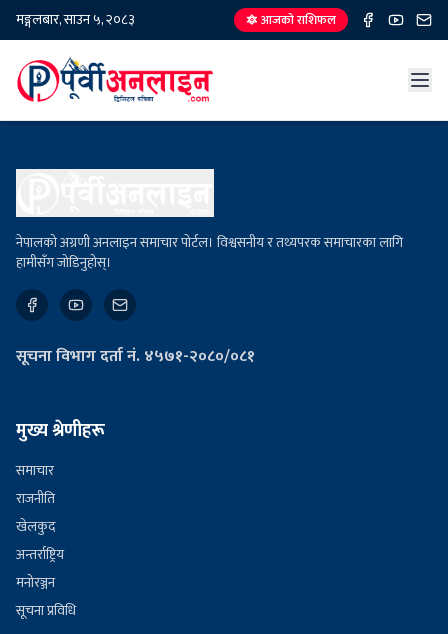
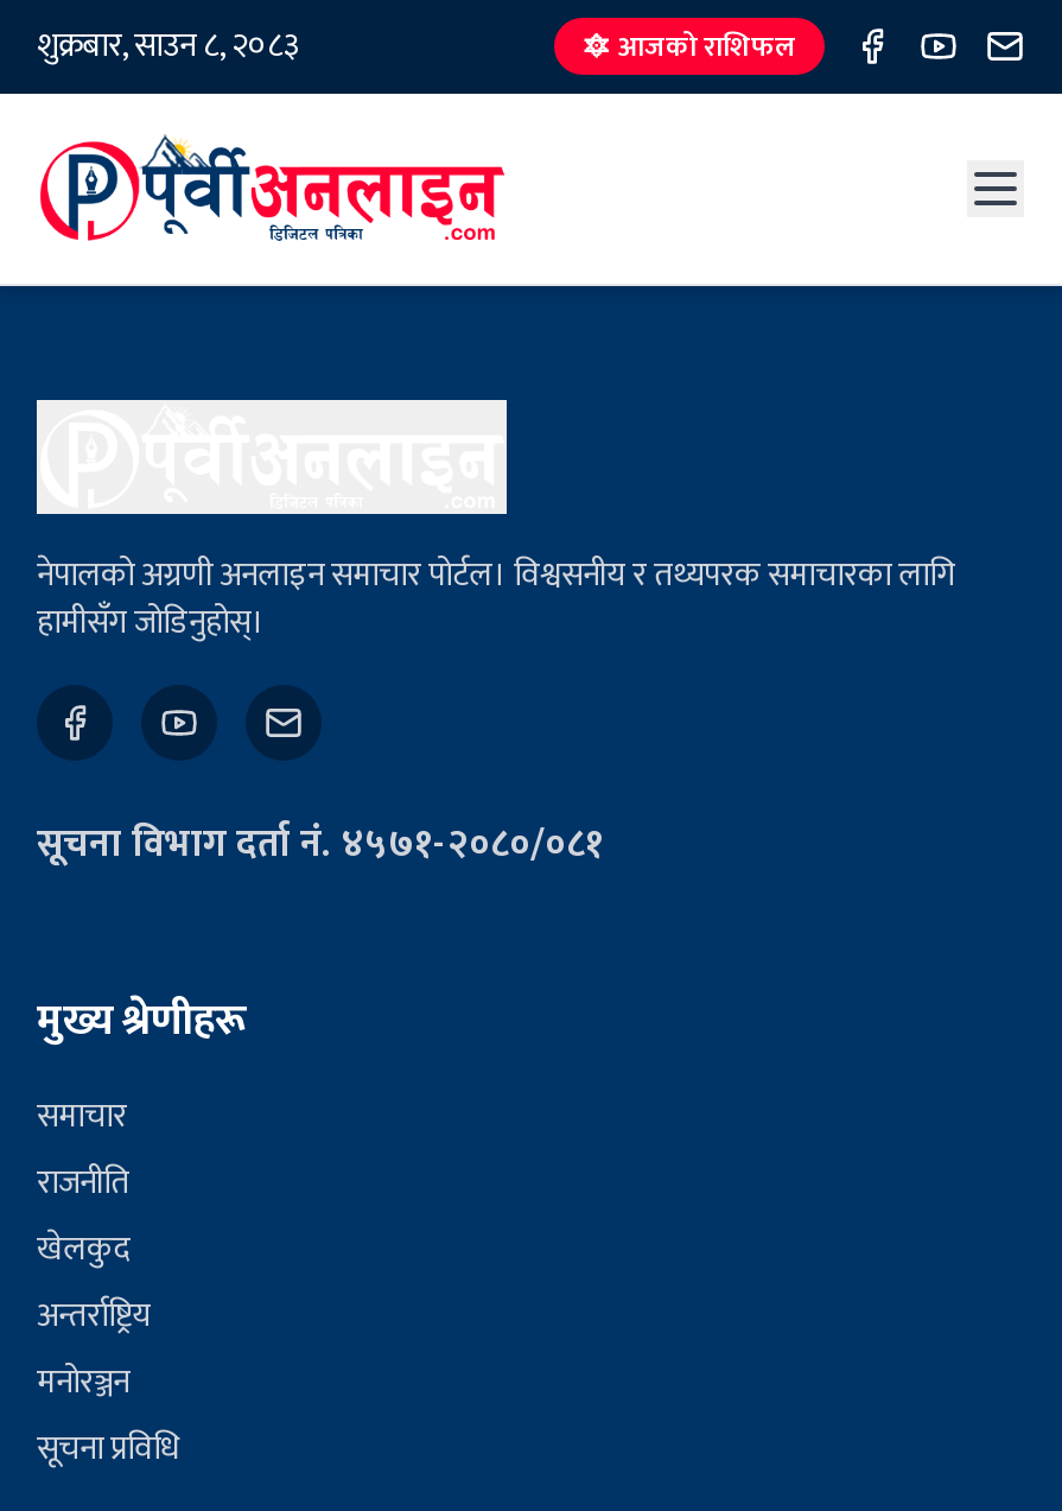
- मङ्गलबार, साउन ५, २०८३
+ शुक्रबार, साउन ८, २०८३
